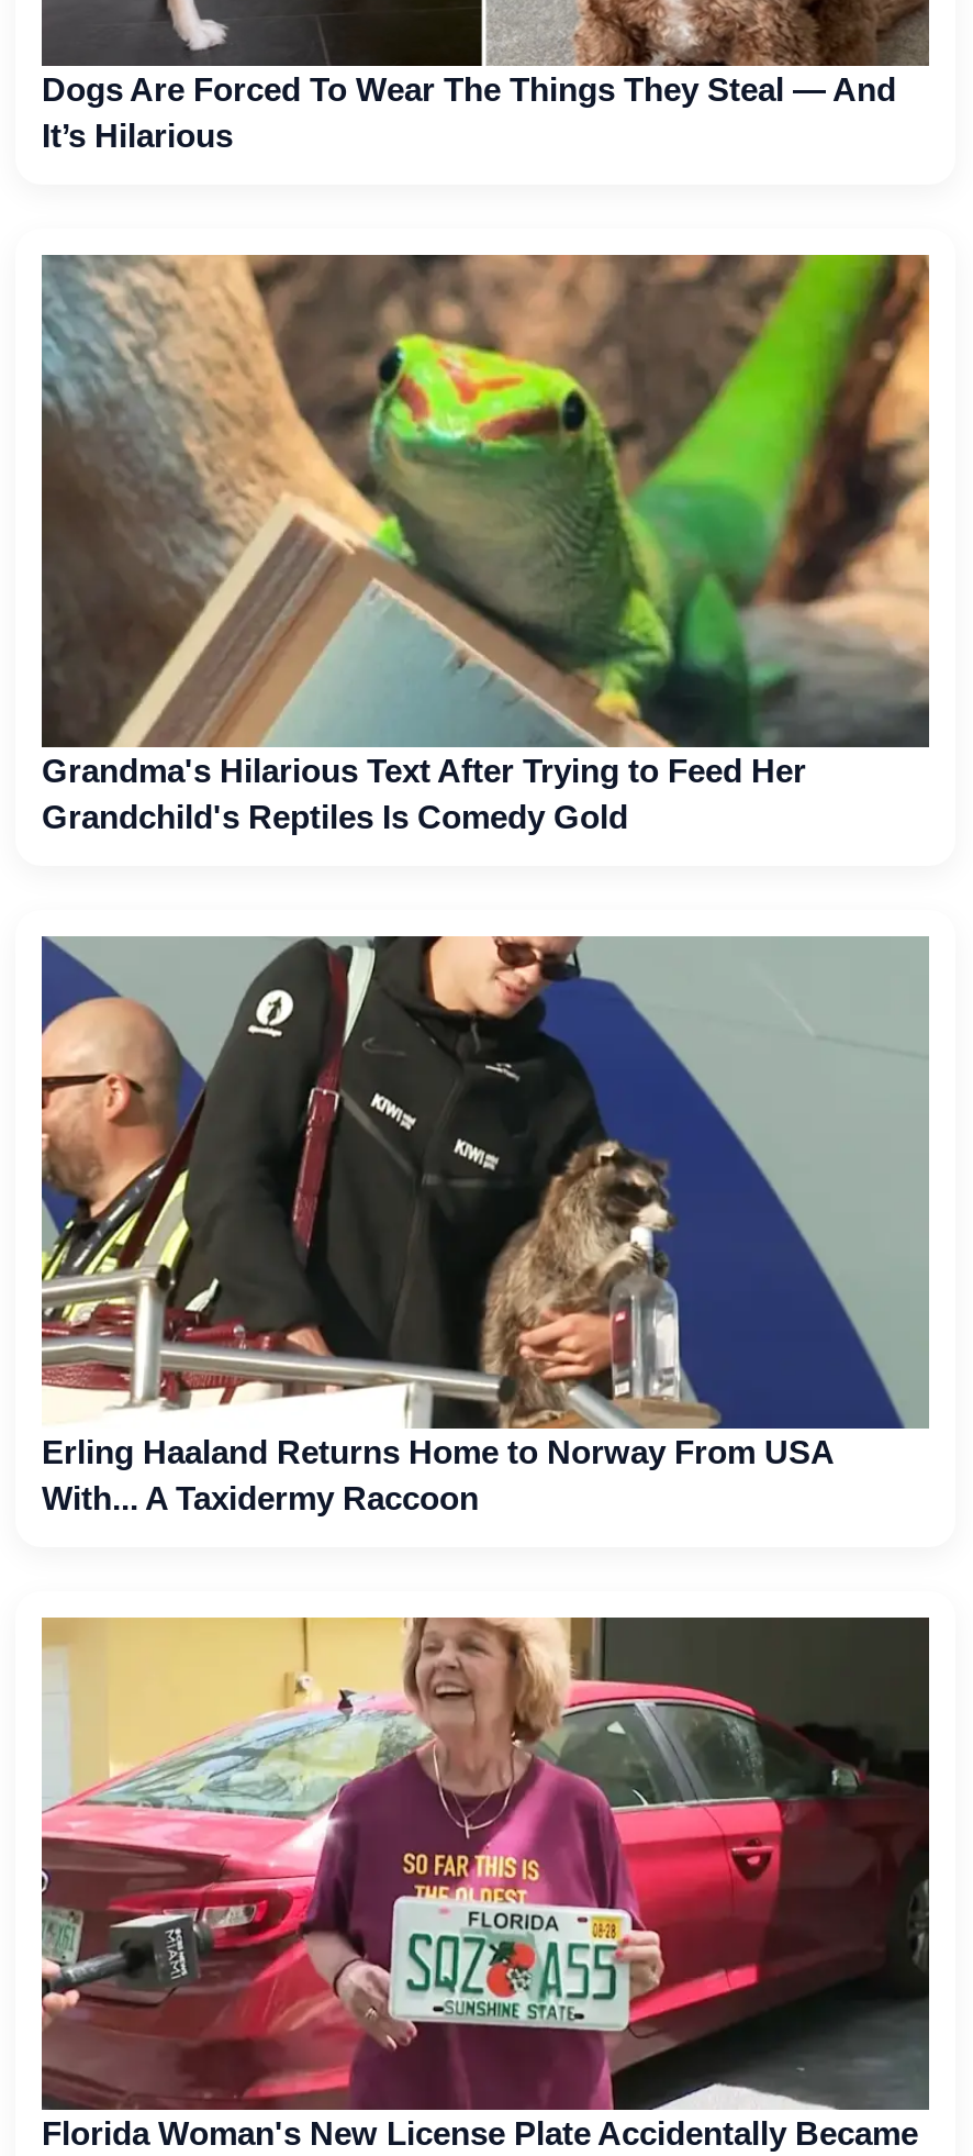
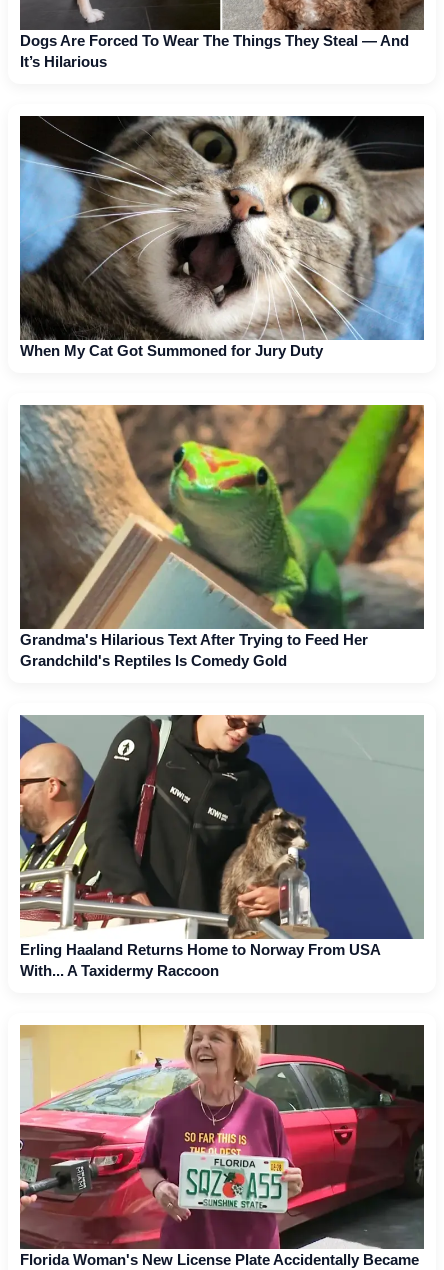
+ [image]
+ When My Cat Got Summoned for Jury Duty
